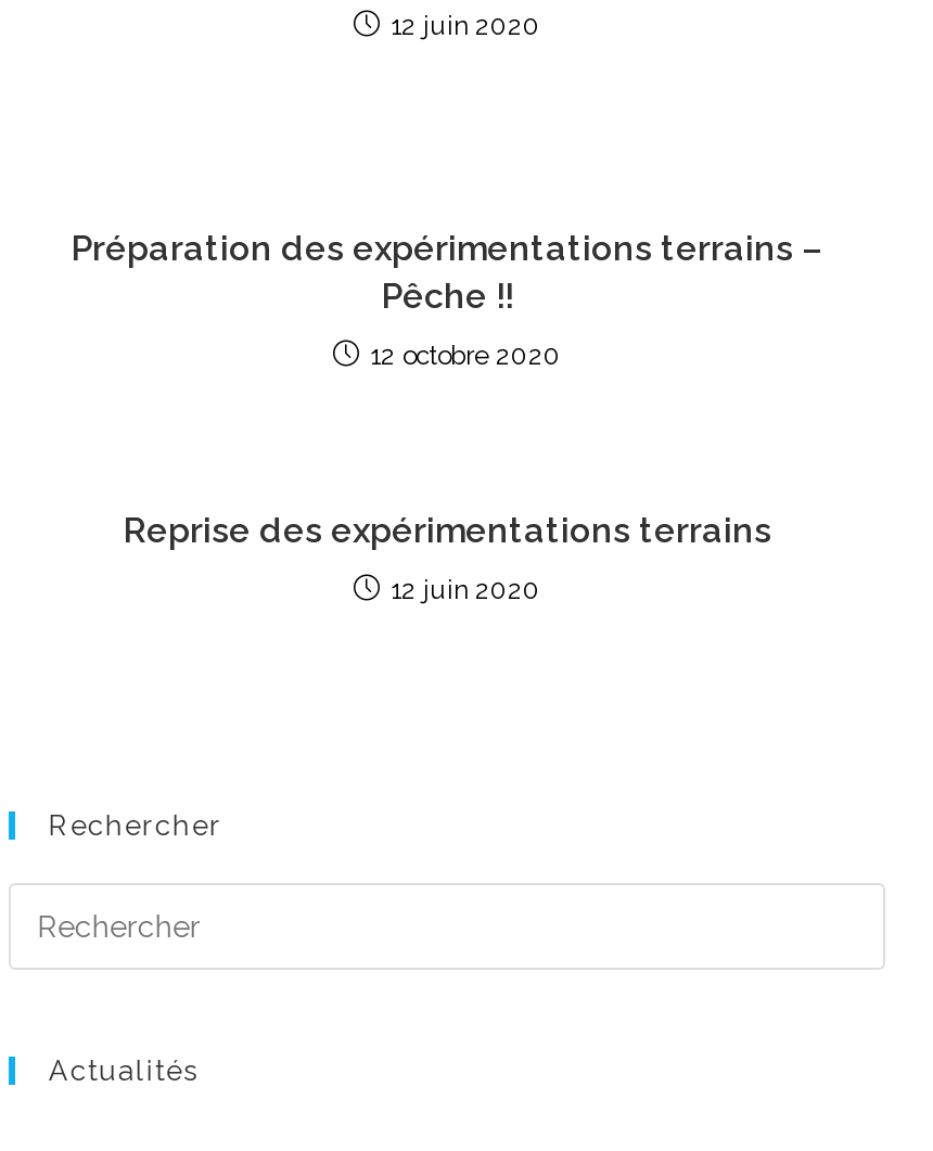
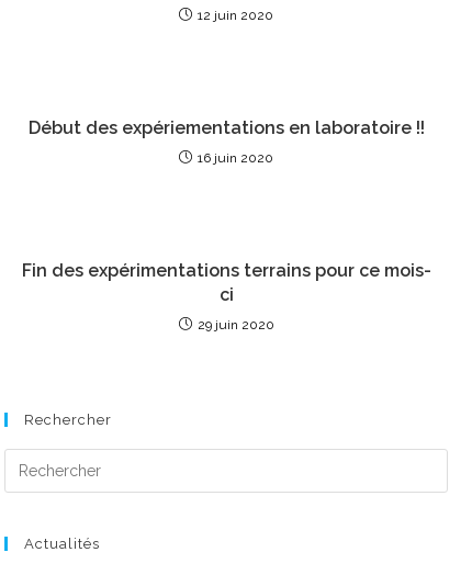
- Préparation des expérimentations terrains –
- Pêche !!
+ Début des expériementations en laboratoire !!

- 12 octobre 2020
+ 16 juin 2020

- Reprise des expérimentations terrains
+ Fin des expérimentations terrains pour ce mois-
+ ci

- 12 juin 2020
+ 29 juin 2020
